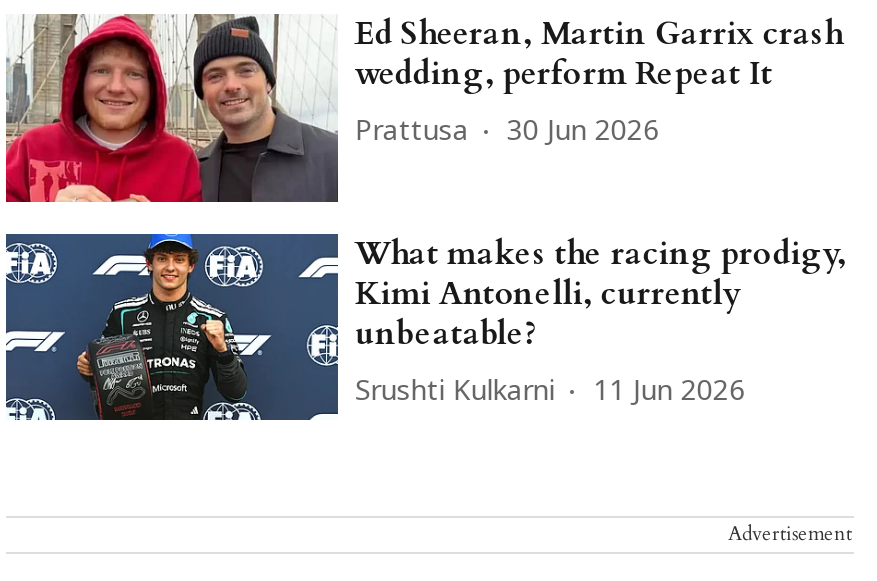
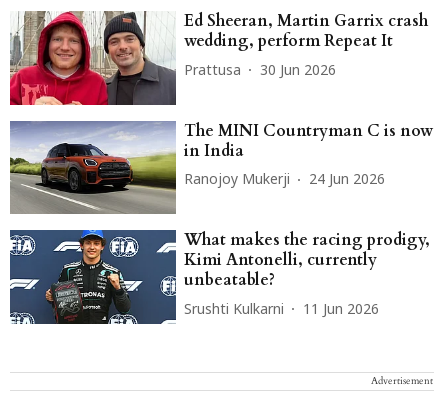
+ [image]
+ The MINI Countryman C is now
+ in India
+ Ranojoy Mukerji
+ 24 Jun 2026
